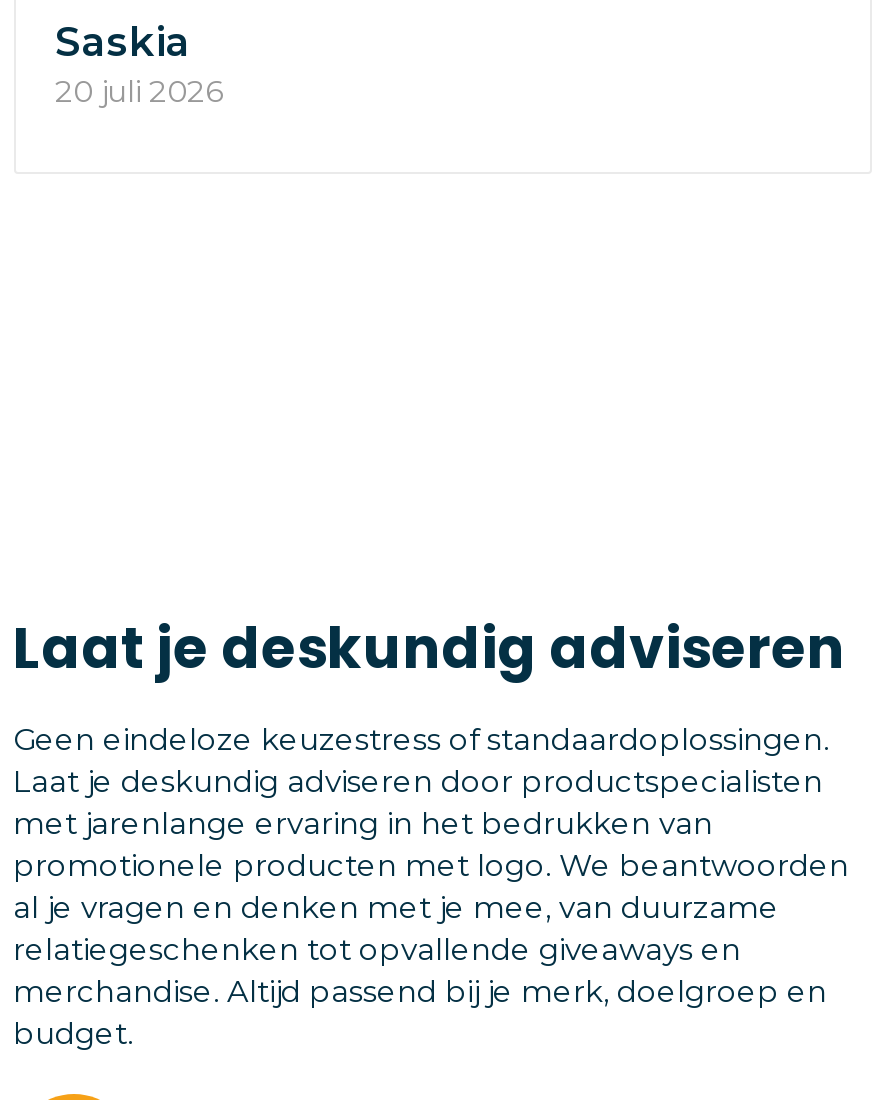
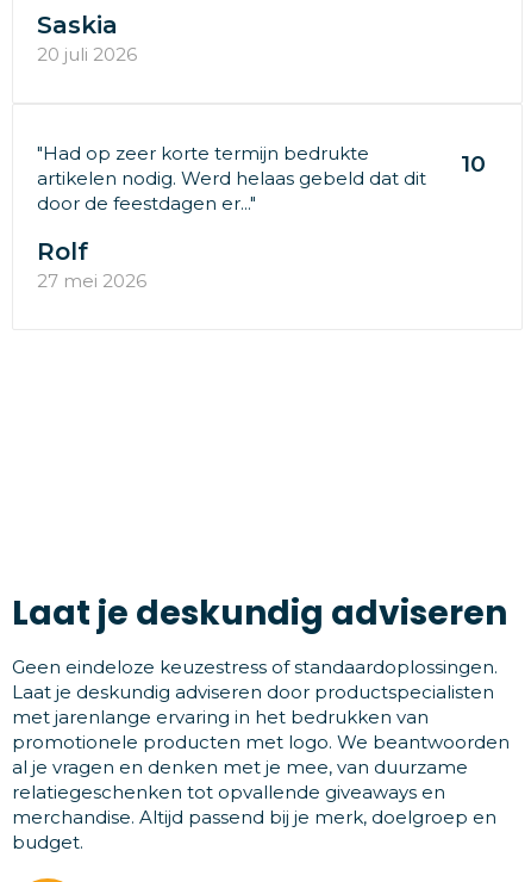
+ "Had op zeer korte termijn bedrukte
+ artikelen nodig. Werd helaas gebeld dat dit
+ door de feestdagen er..."

+ 10
+ Rolf
+ 27 mei 2026
